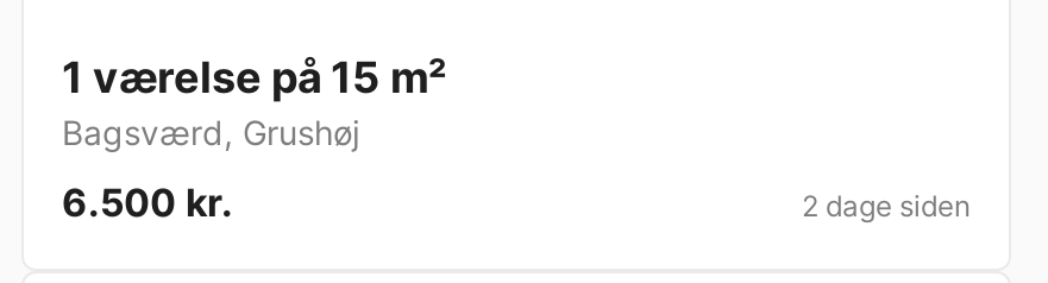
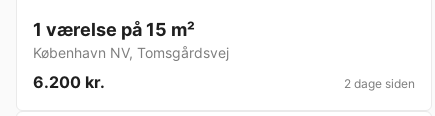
- Bagsværd, Grushøj
+ København NV, Tomsgårdsvej

- 6.500 kr.
+ 6.200 kr.
